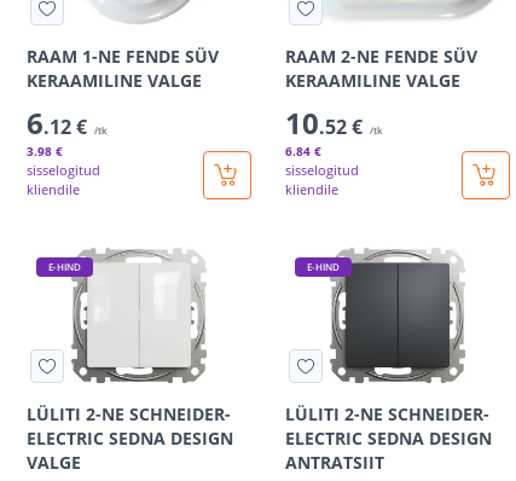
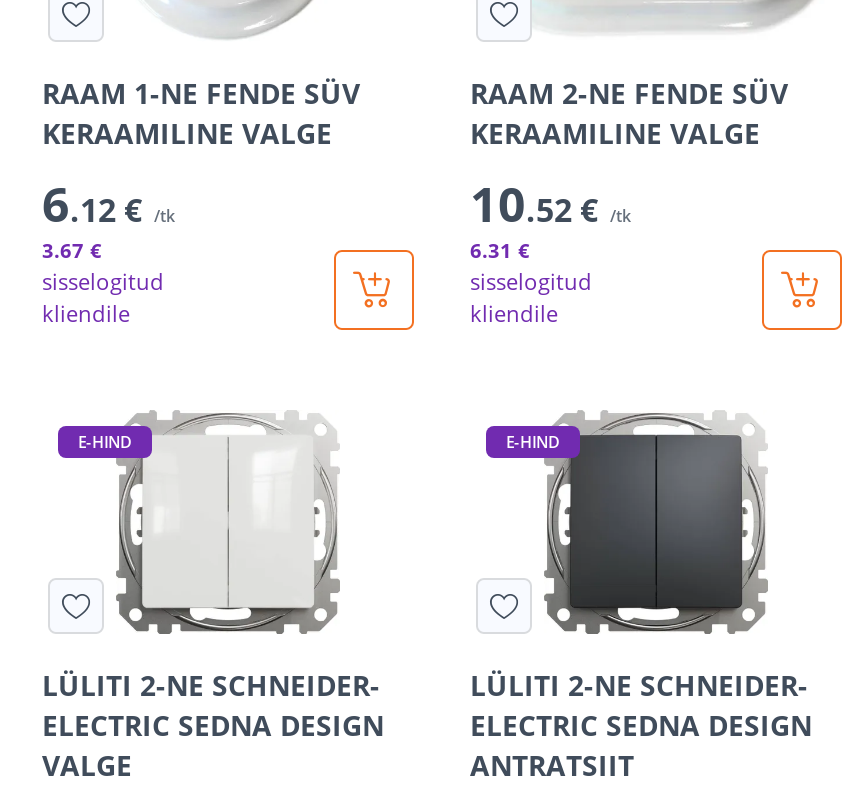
- 3.98 €
+ 3.67 €

- 6.84 €
+ 6.31 €
